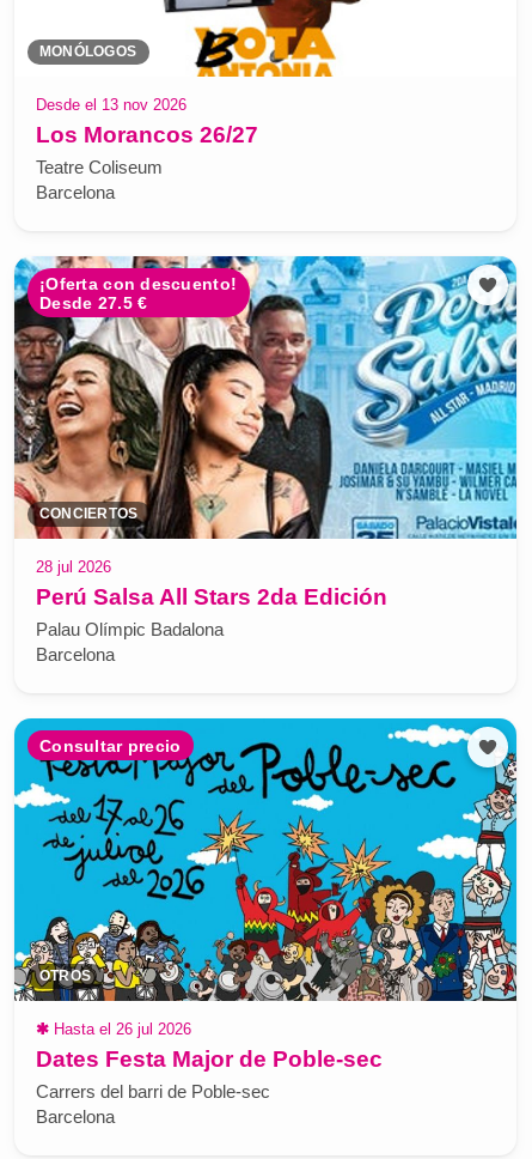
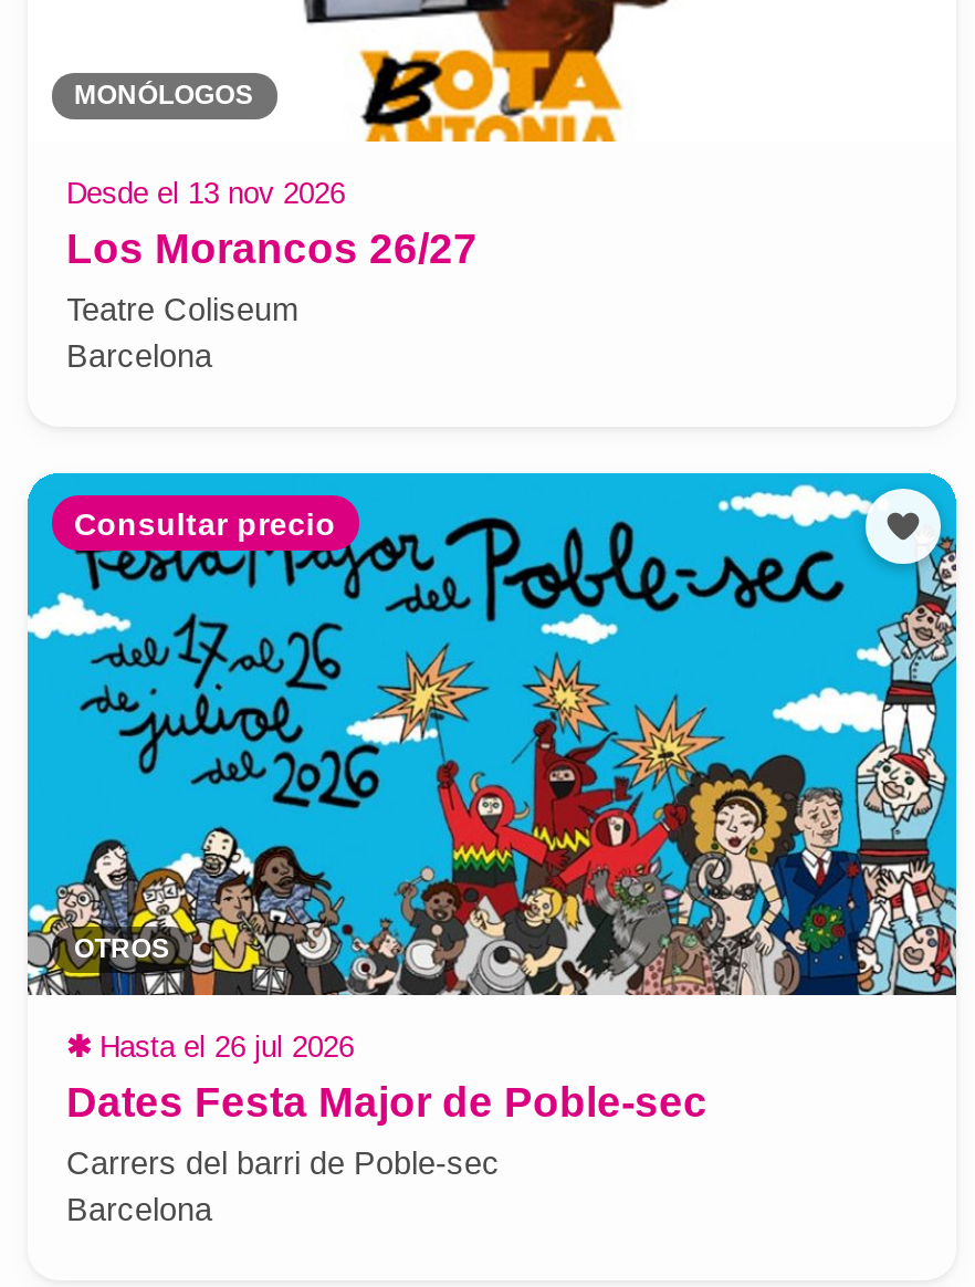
- [image]
- ¡Oferta con descuento!
- Desde 27.5 €

- CONCIERTOS
- 28 jul 2026
- Perú Salsa All Stars 2da Edición
- Palau Olímpic Badalona
- Barcelona
